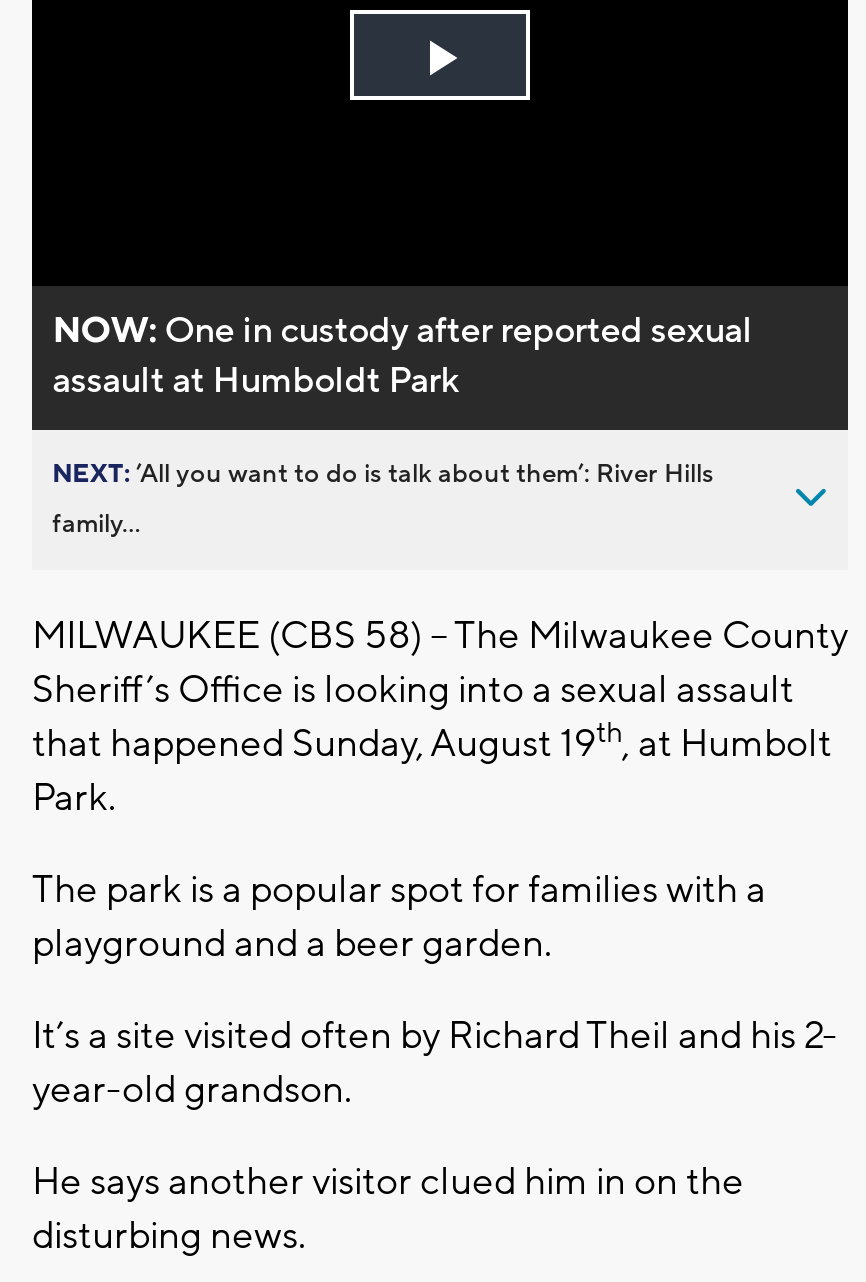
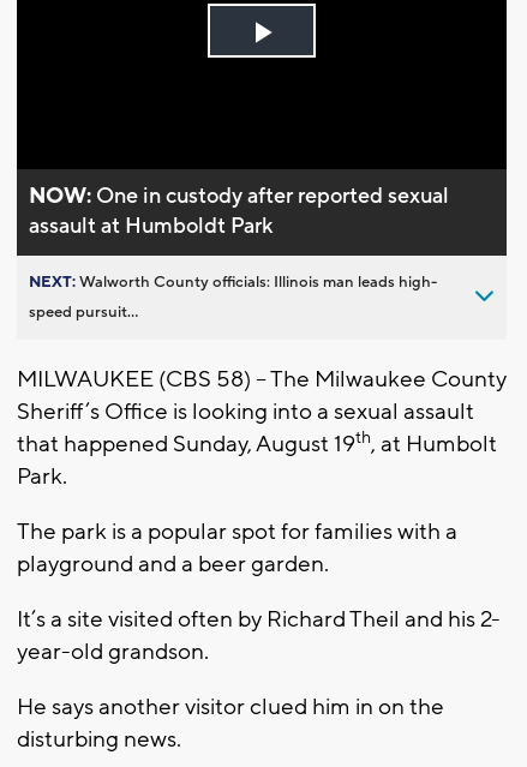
- NEXT: ’All you want to do is talk about them’: River Hills
+ NEXT: Walworth County officials: Illinois man leads high-

- family...
+ speed pursuit...
